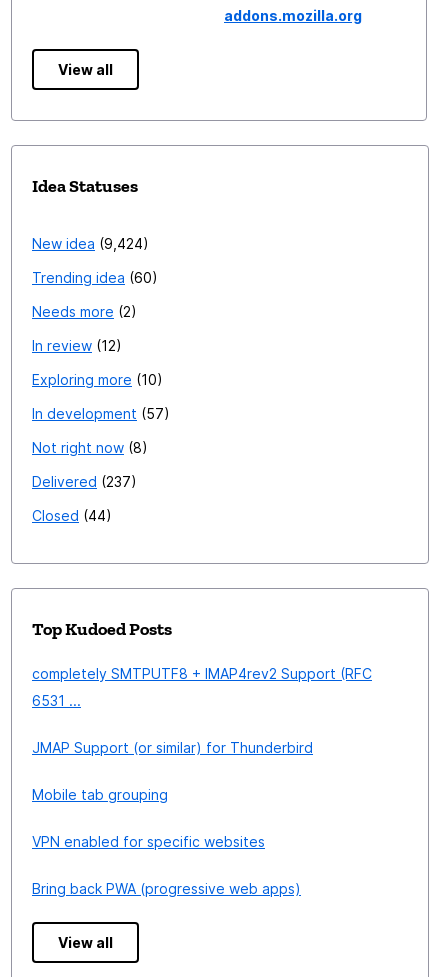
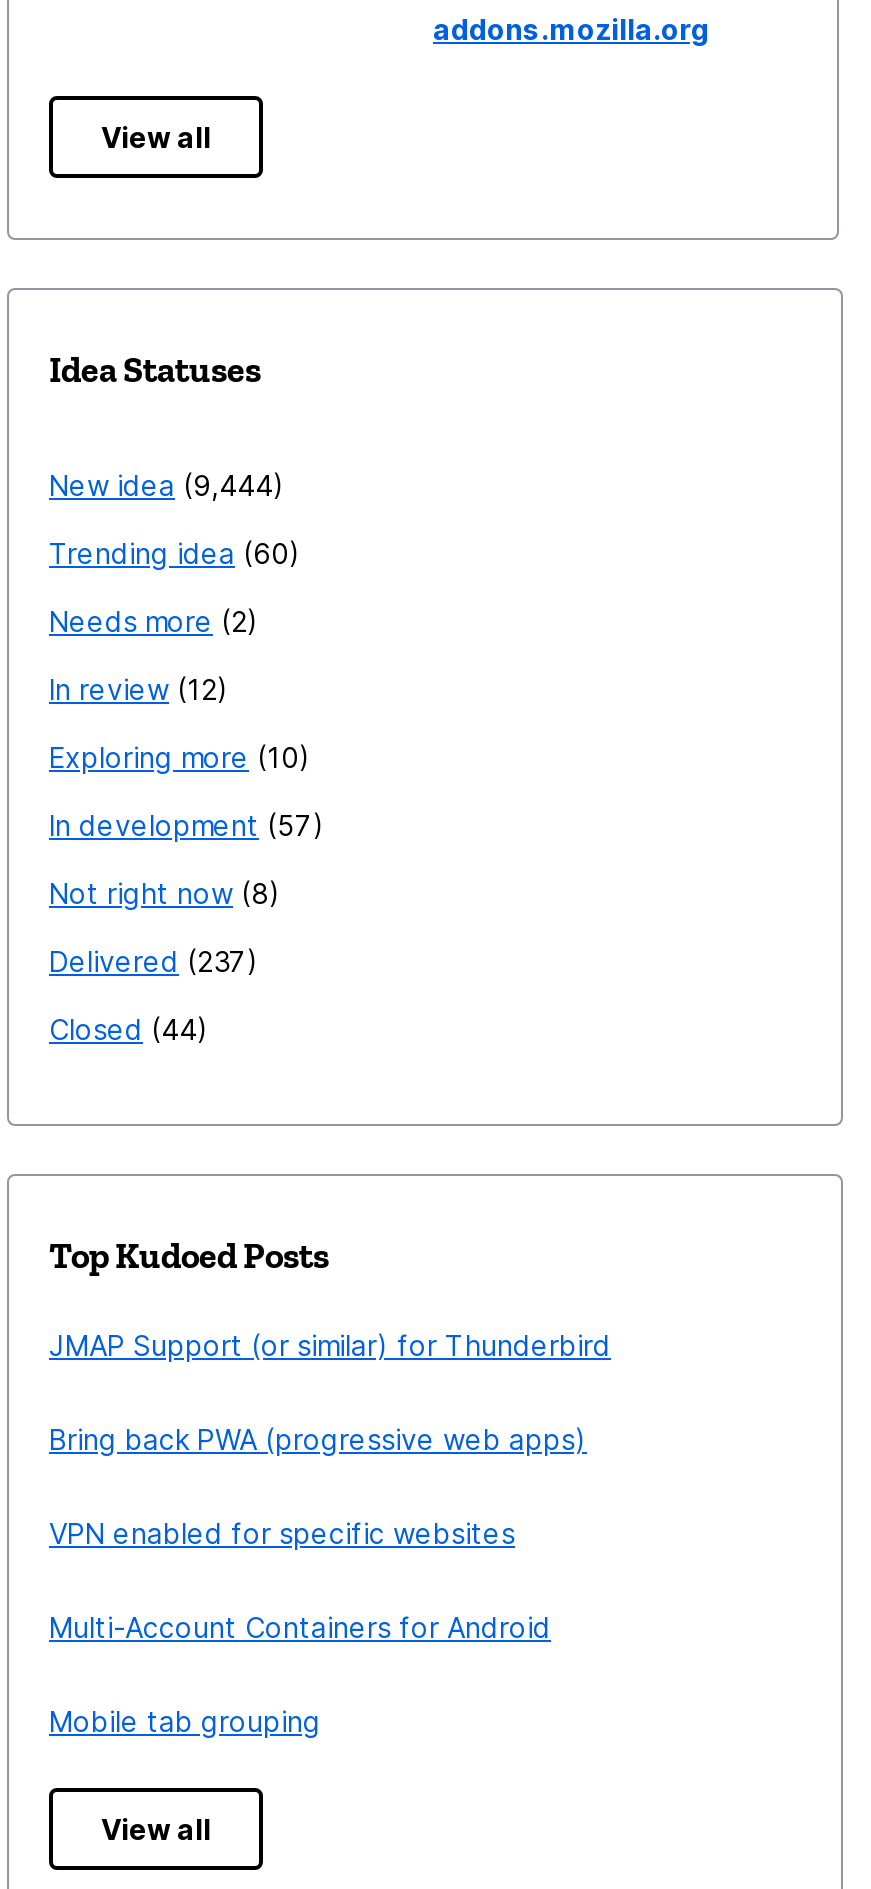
- New idea 9,424
+ New idea 9,444

- completely SMTPUTF8 + IMAP4rev2 Support (RFC
- 6531 ...

moved up: JMAP Support (or similar) for Thunderbird

+ Multi-Account Containers for Android

moved down: Mobile tab grouping

moved up: VPN enabled for specific websites | Bring back PWA (progressive web apps)
